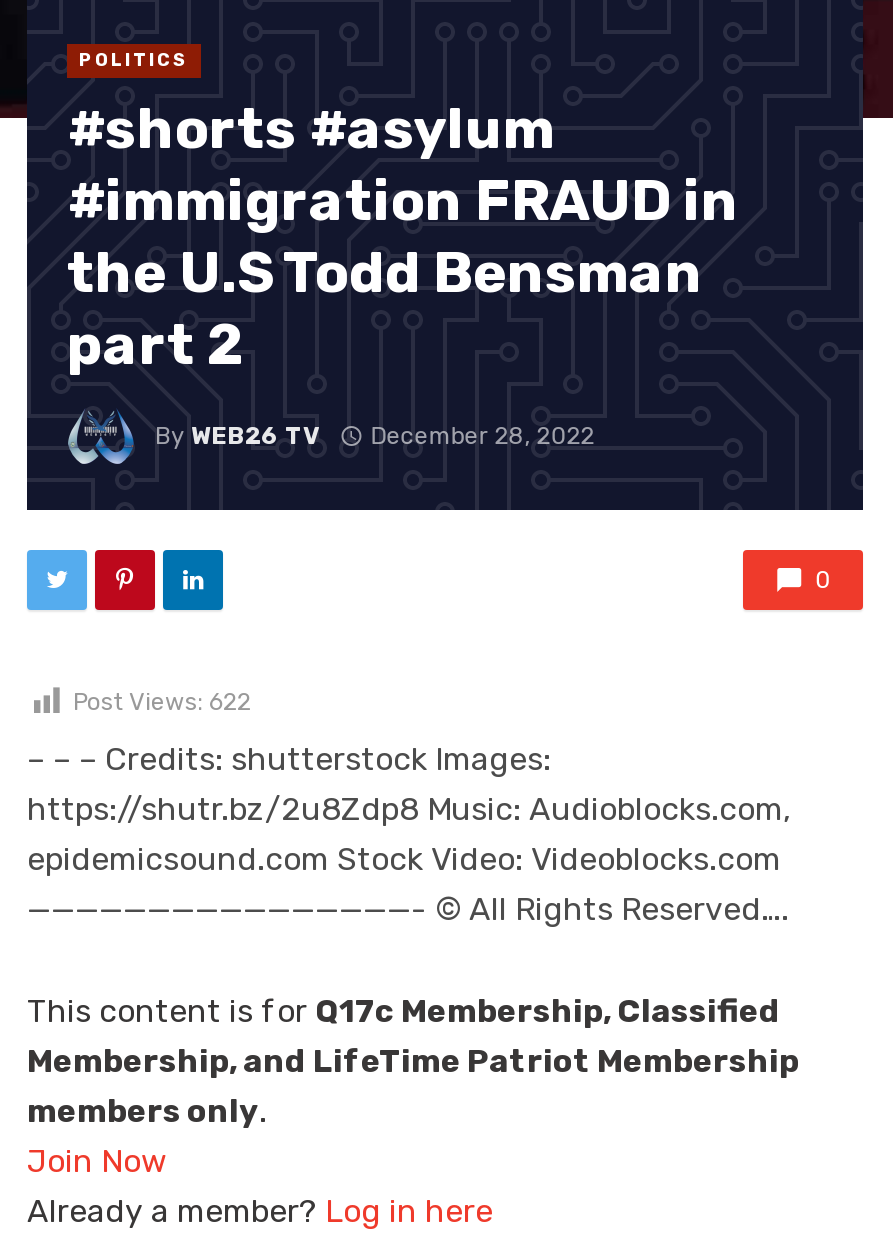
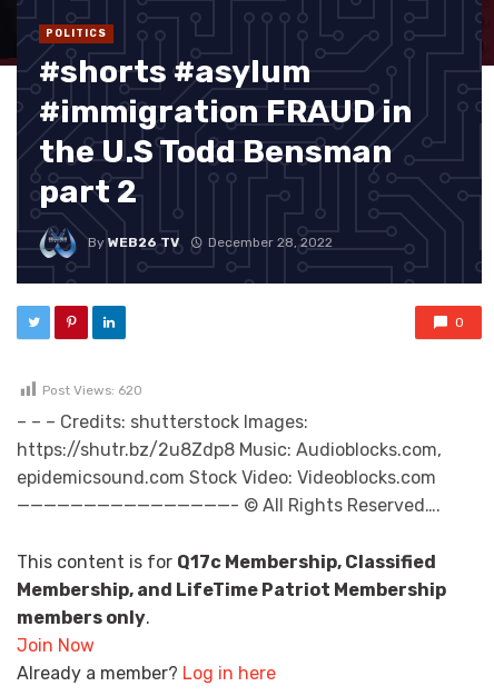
- Post Views: 622
+ Post Views: 620
